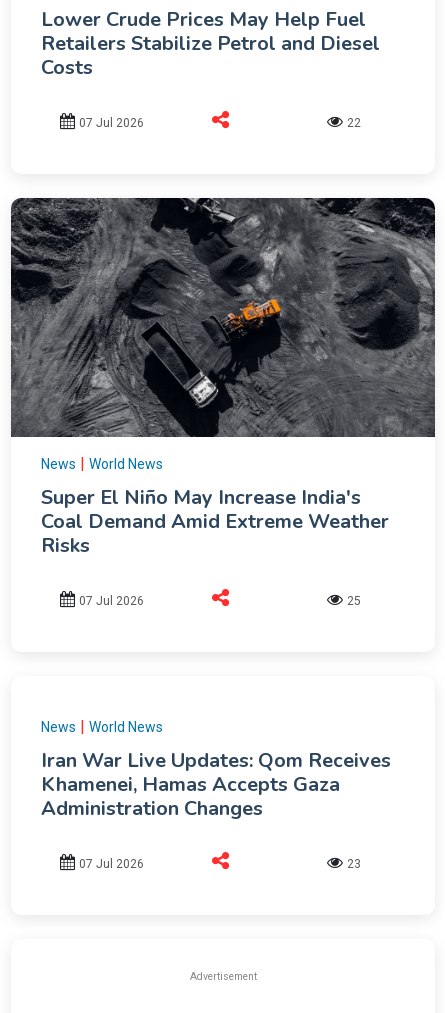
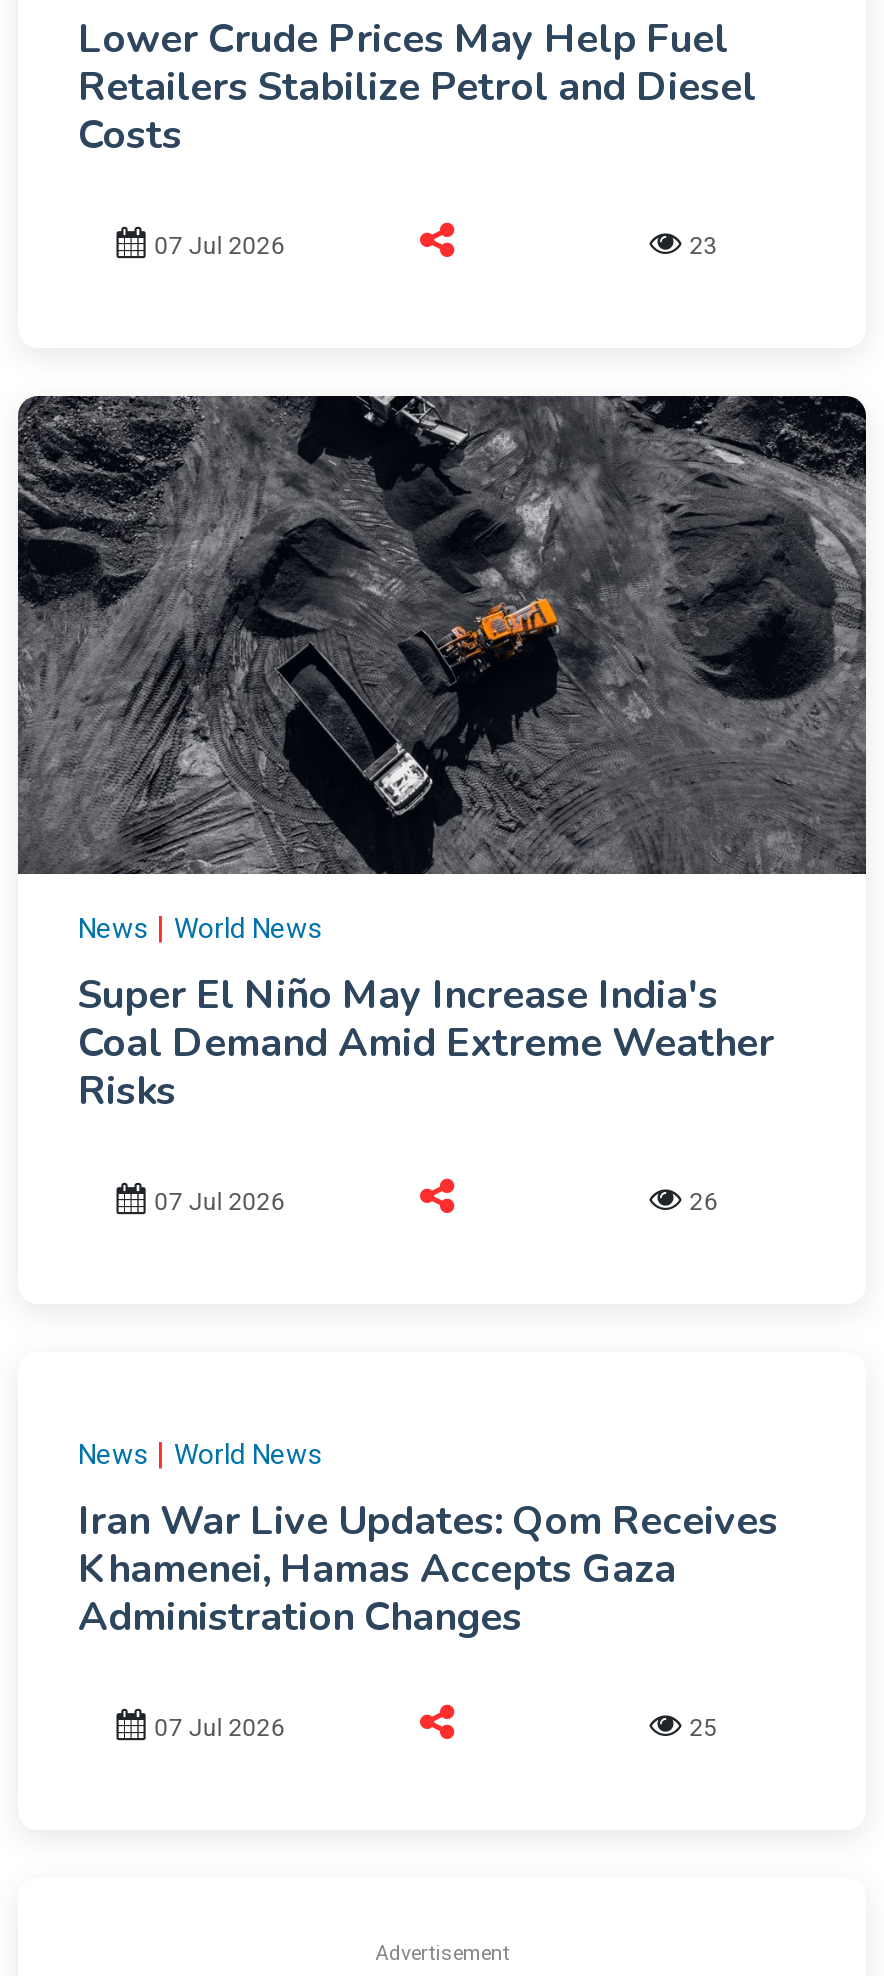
- 22
+ 23

- 25
+ 26

- 23
+ 25
